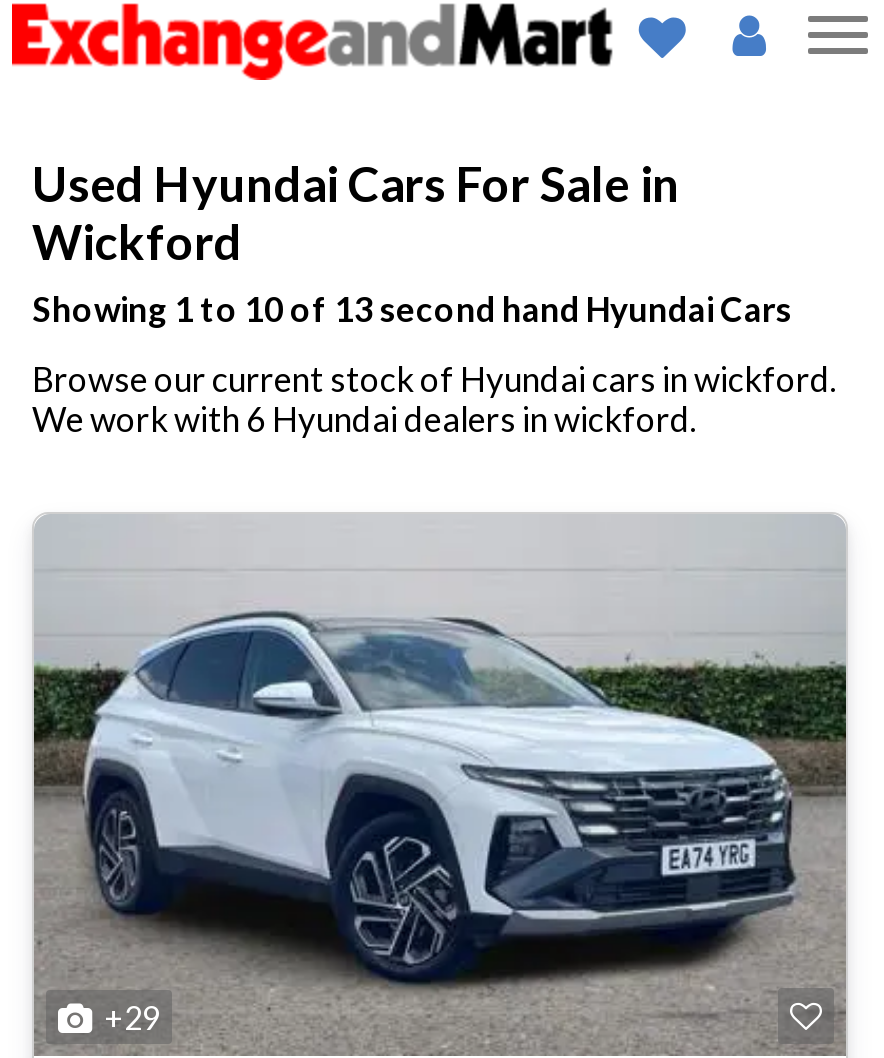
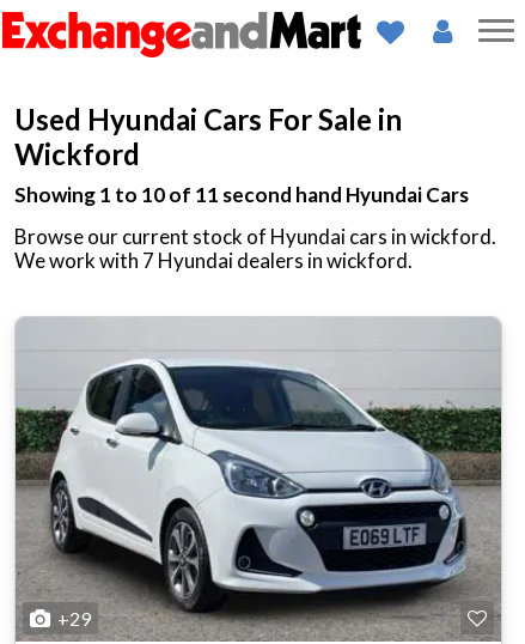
- Showing 1 to 10 of 13 second hand Hyundai Cars
+ Showing 1 to 10 of 11 second hand Hyundai Cars

- We work with 6 Hyundai dealers in wickford.
+ We work with 7 Hyundai dealers in wickford.

- [image]
+ [image]
